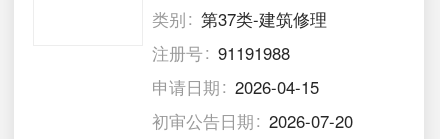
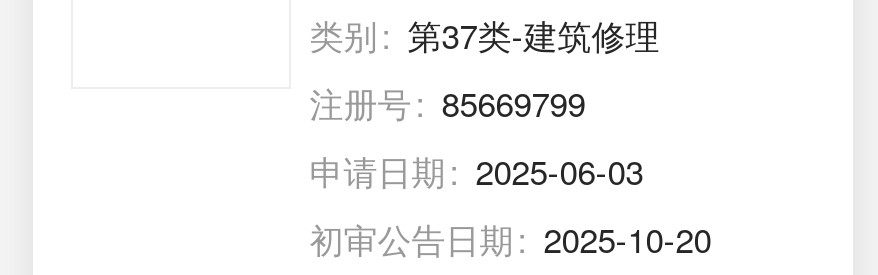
- 注册号 91191988
+ 注册号 85669799

- 申请日期 2026-04-15
+ 申请日期 2025-06-03

- 初审公告日期 2026-07-20
+ 初审公告日期 2025-10-20
